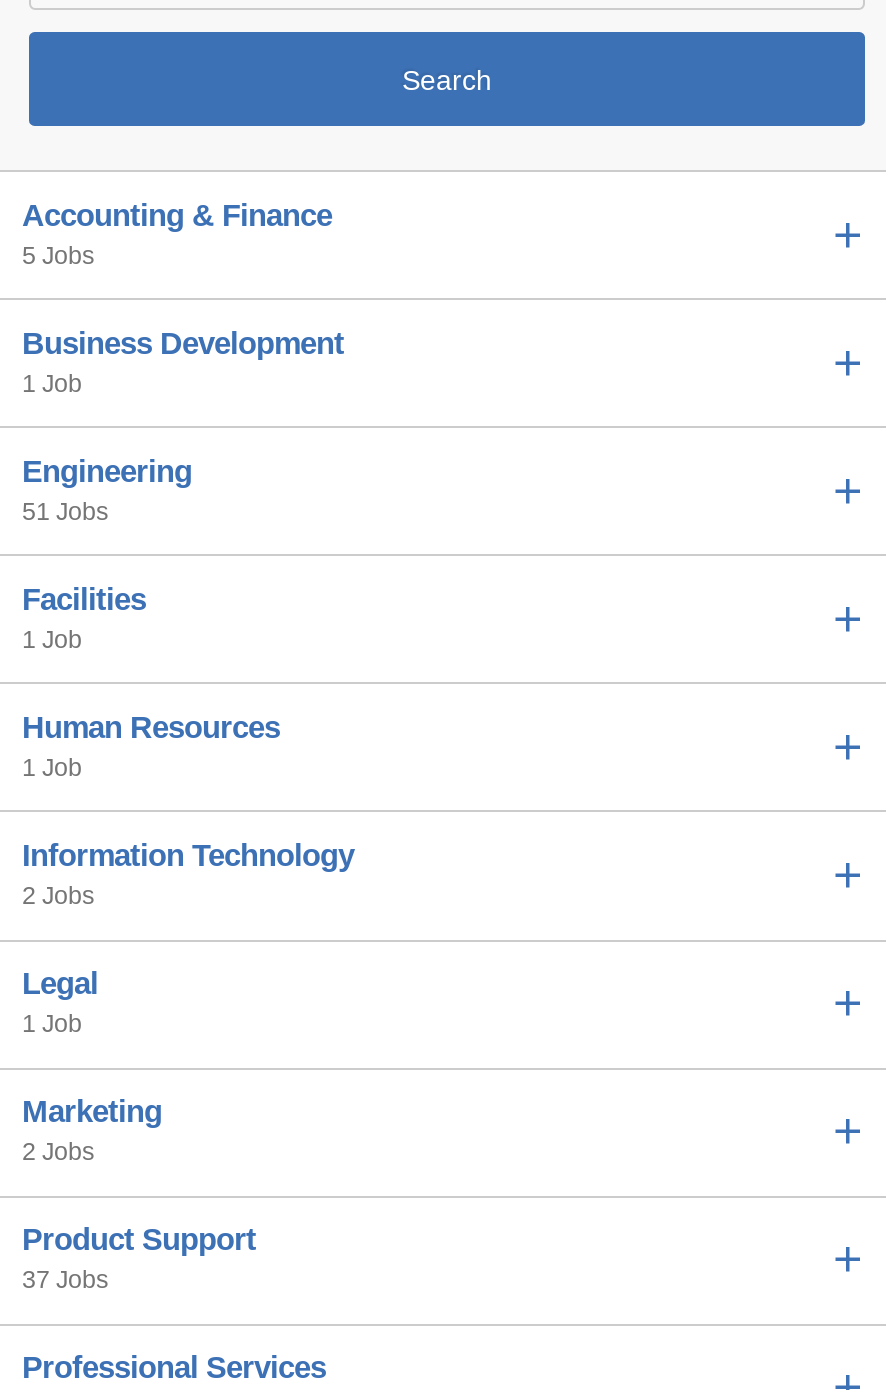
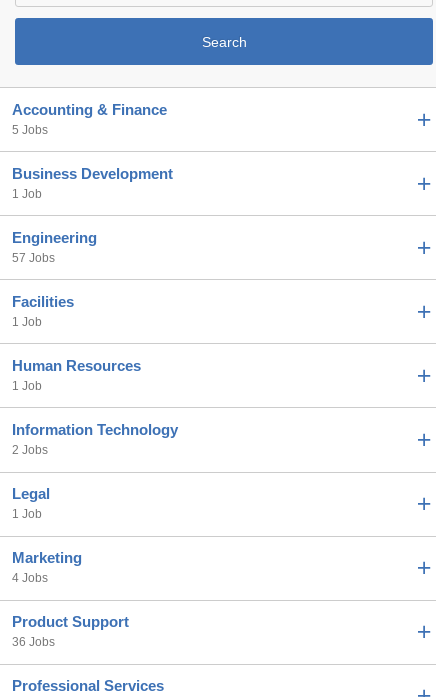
- 51 Jobs
+ 57 Jobs

- 2 Jobs
+ 4 Jobs

- 37 Jobs
+ 36 Jobs
